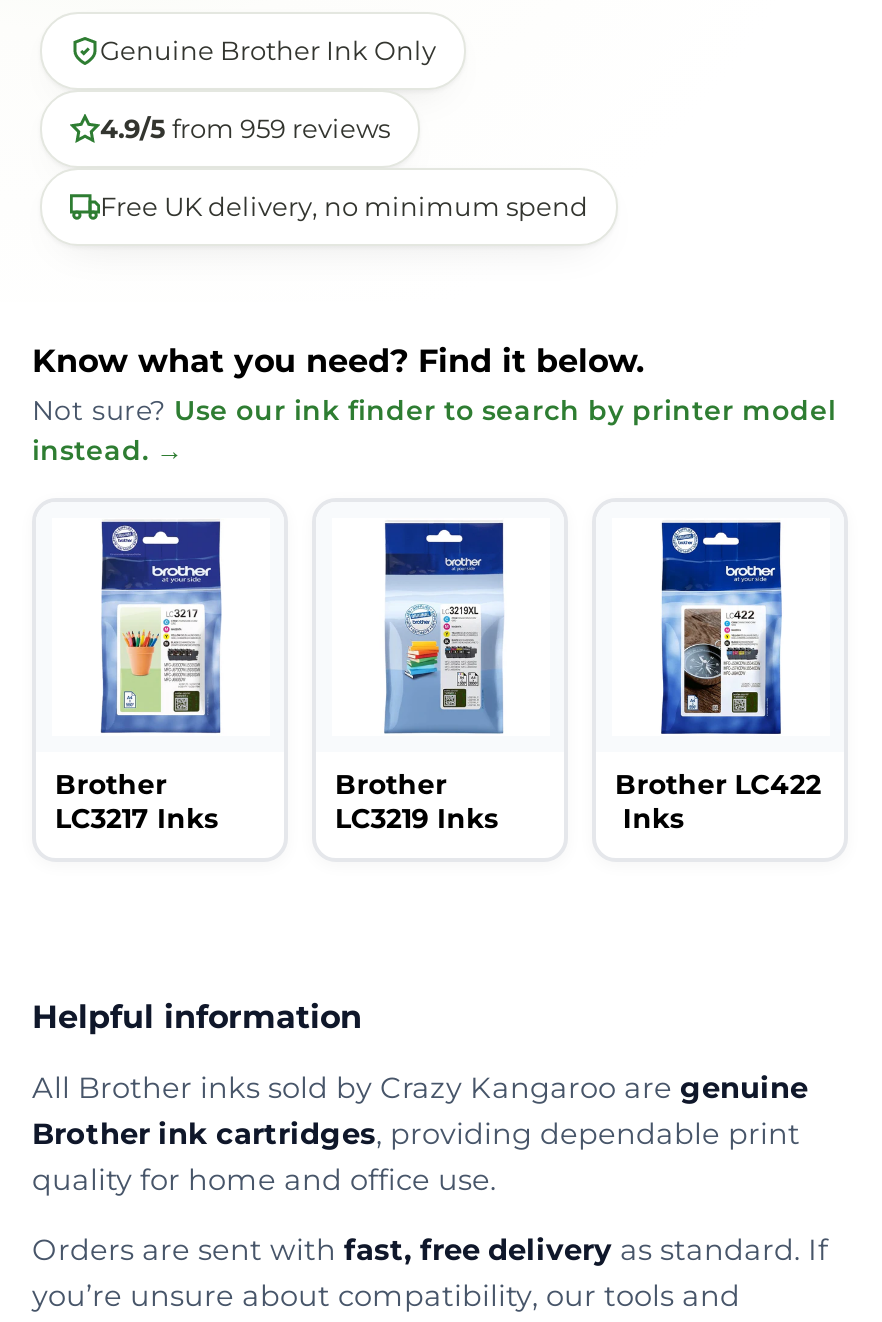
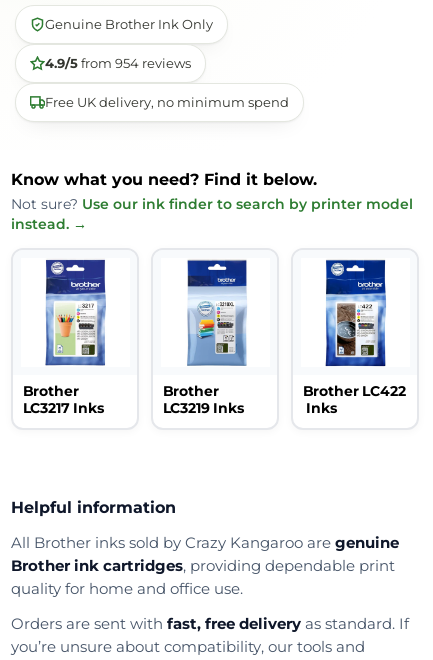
- 4.9/5 from 959 reviews
+ 4.9/5 from 954 reviews
